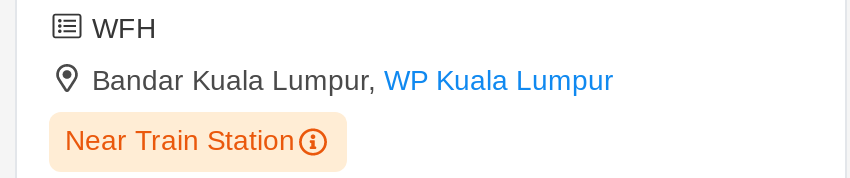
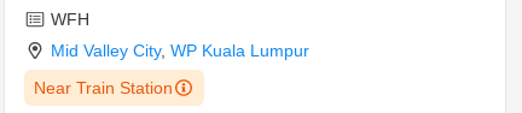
- Bandar Kuala Lumpur, WP Kuala Lumpur
+ Mid Valley City, WP Kuala Lumpur
